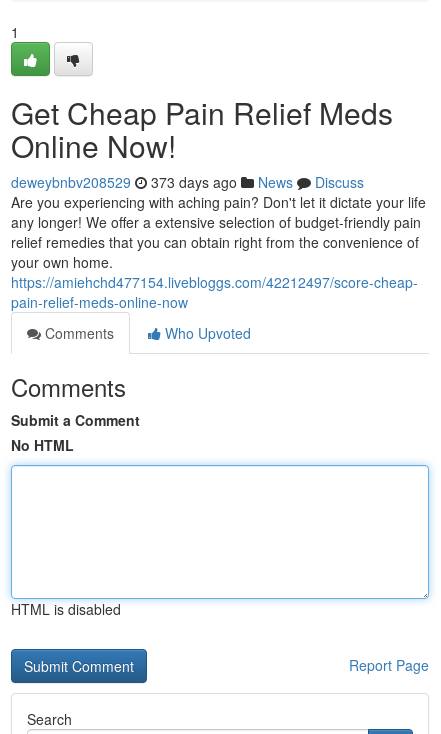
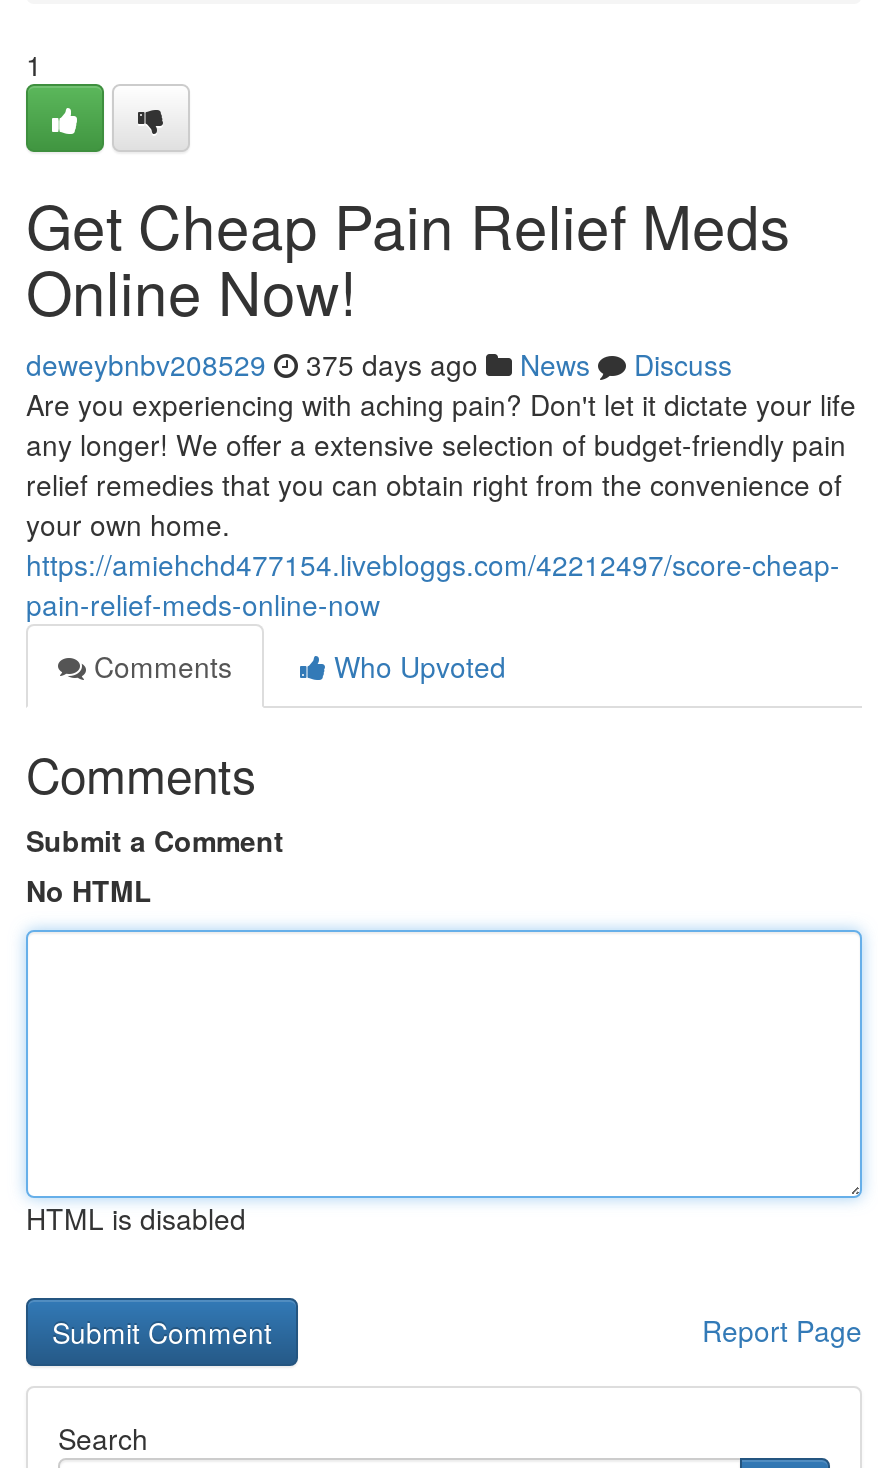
- deweybnbv208529 373 days ago News Discuss
+ deweybnbv208529 375 days ago News Discuss
